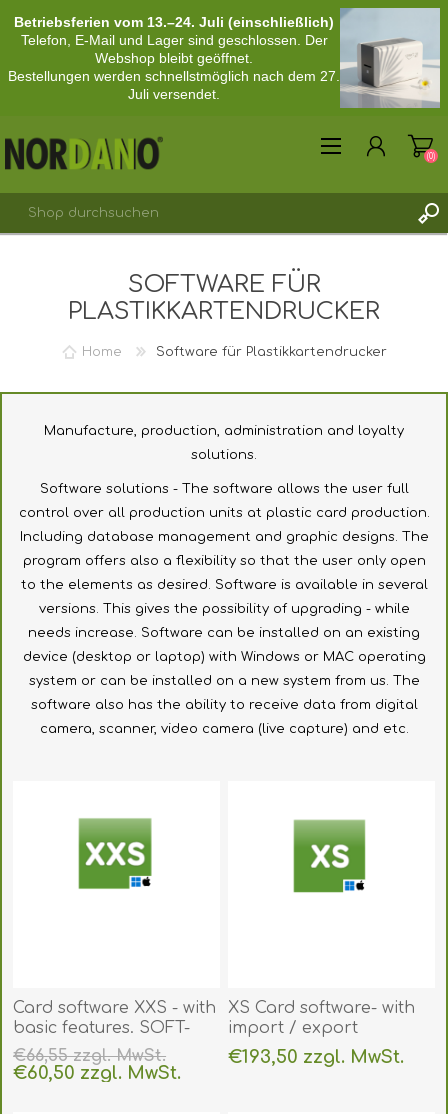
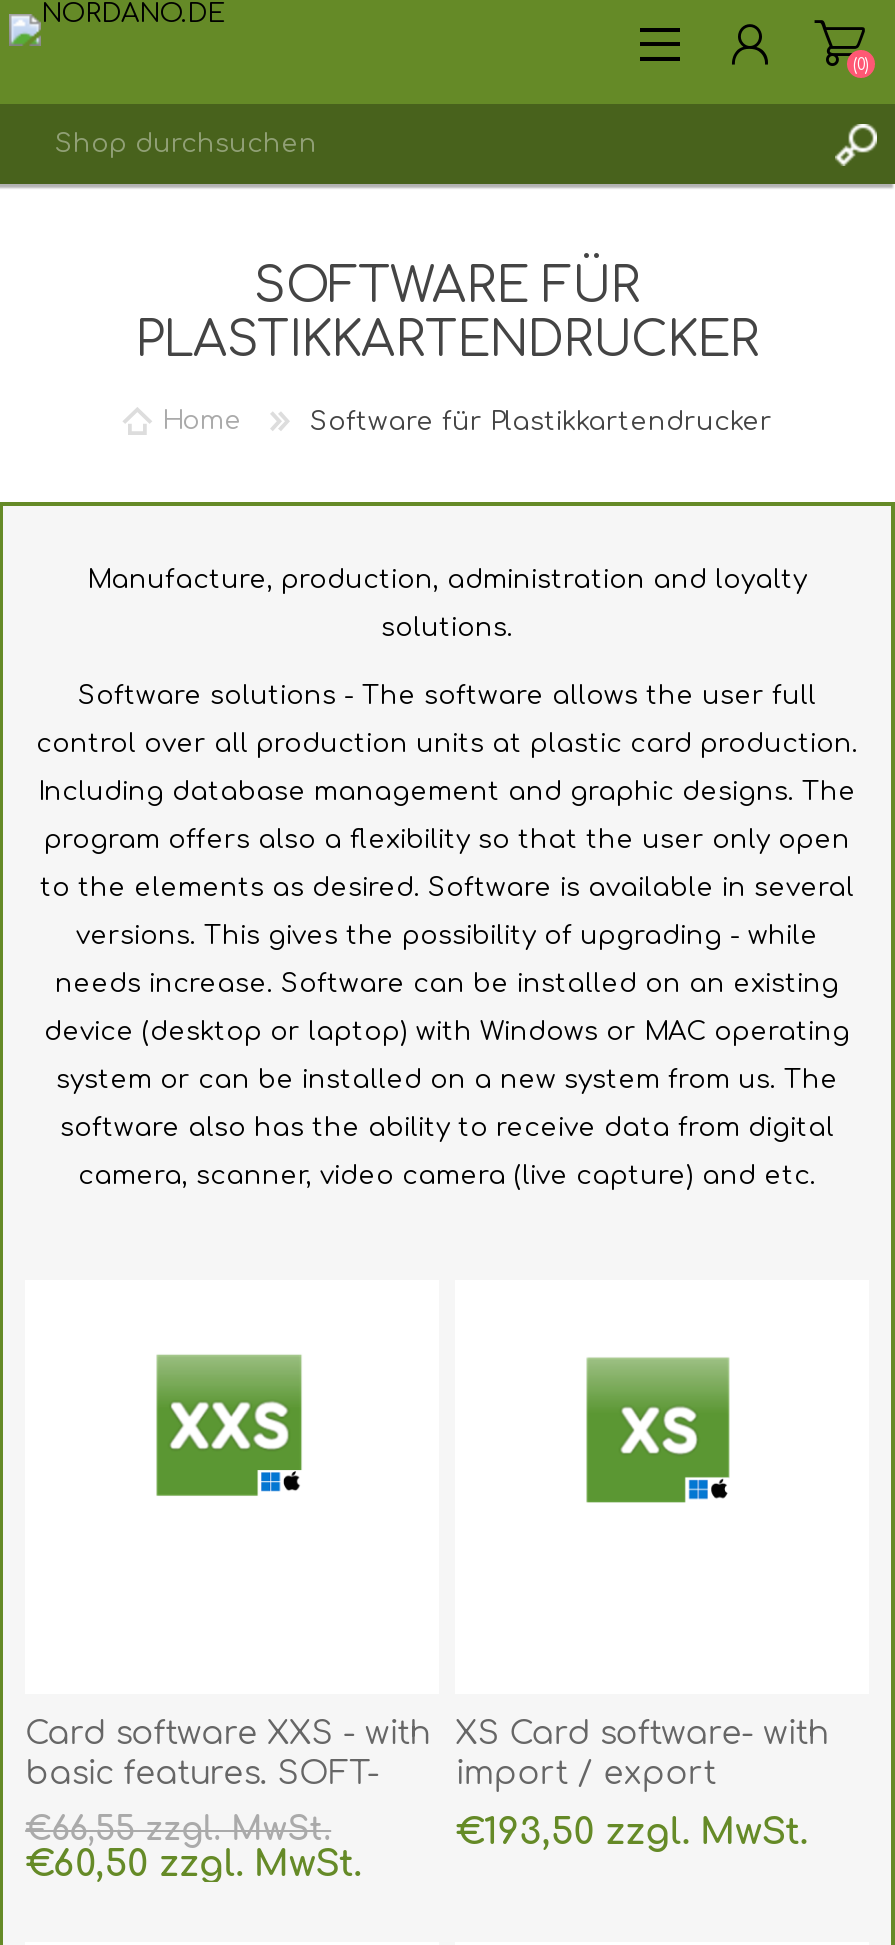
- [image]
- Betriebsferien vom 13.–24. Juli (einschließlich)
- Telefon, E-Mail und Lager sind geschlossen. Der
- Webshop bleibt geöffnet.
- Bestellungen werden schnellstmöglich nach dem 27.
- Juli versendet.

- [image]
